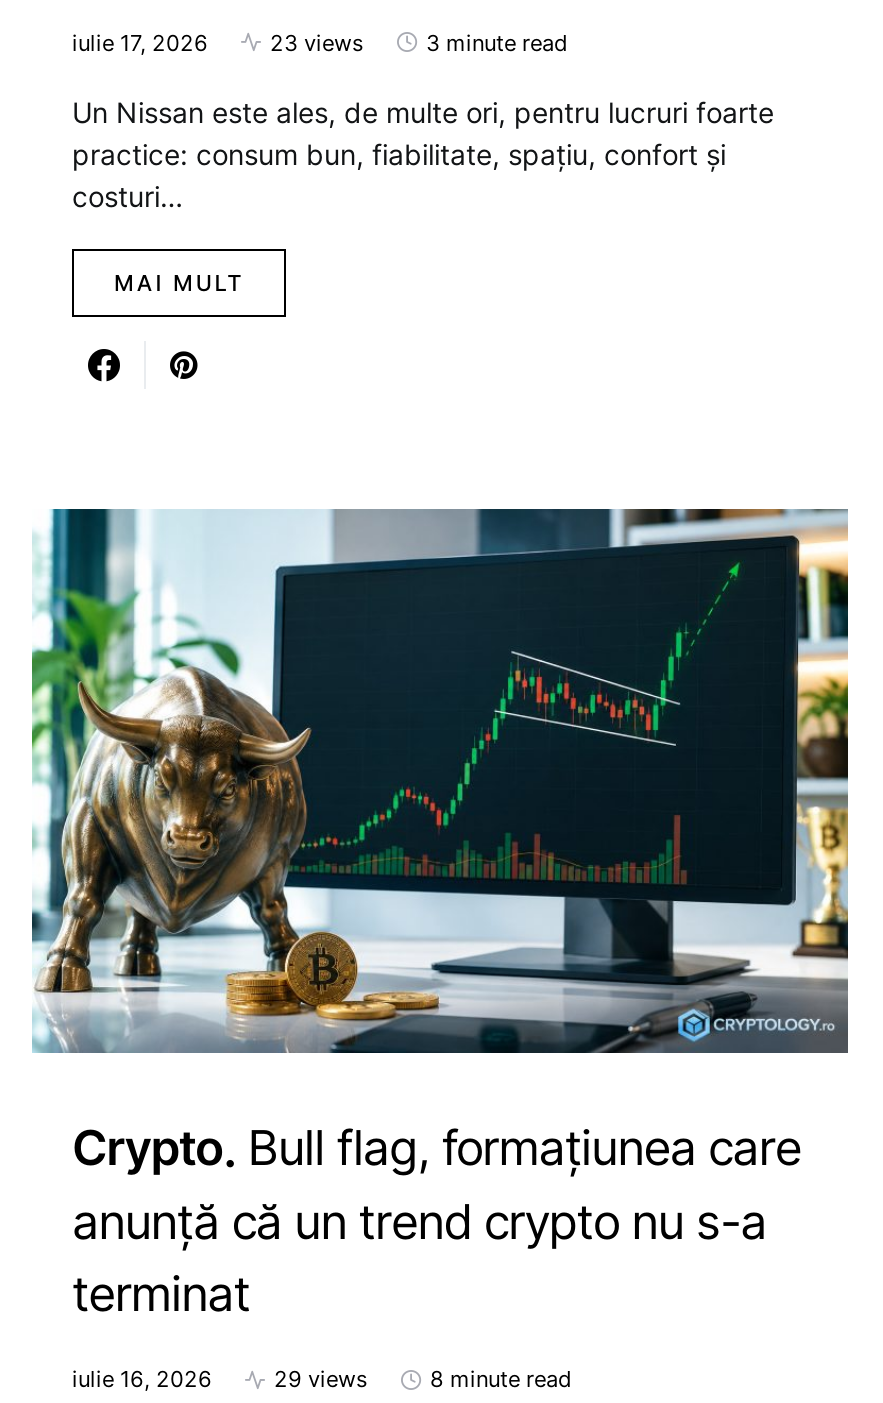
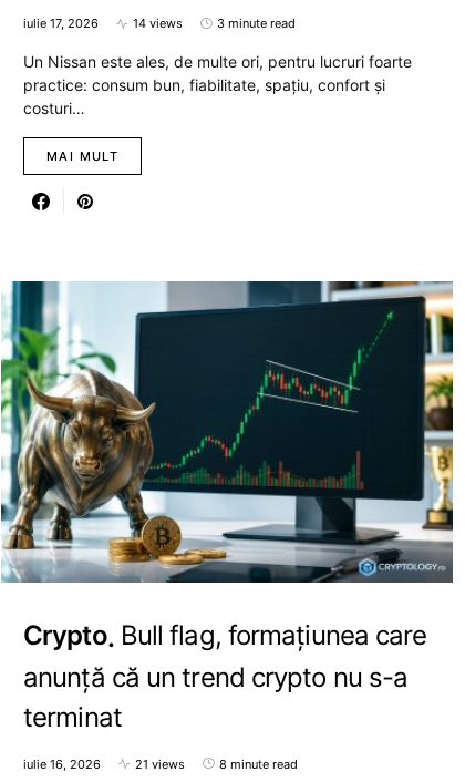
- 23 views
+ 14 views

- 29 views
+ 21 views
